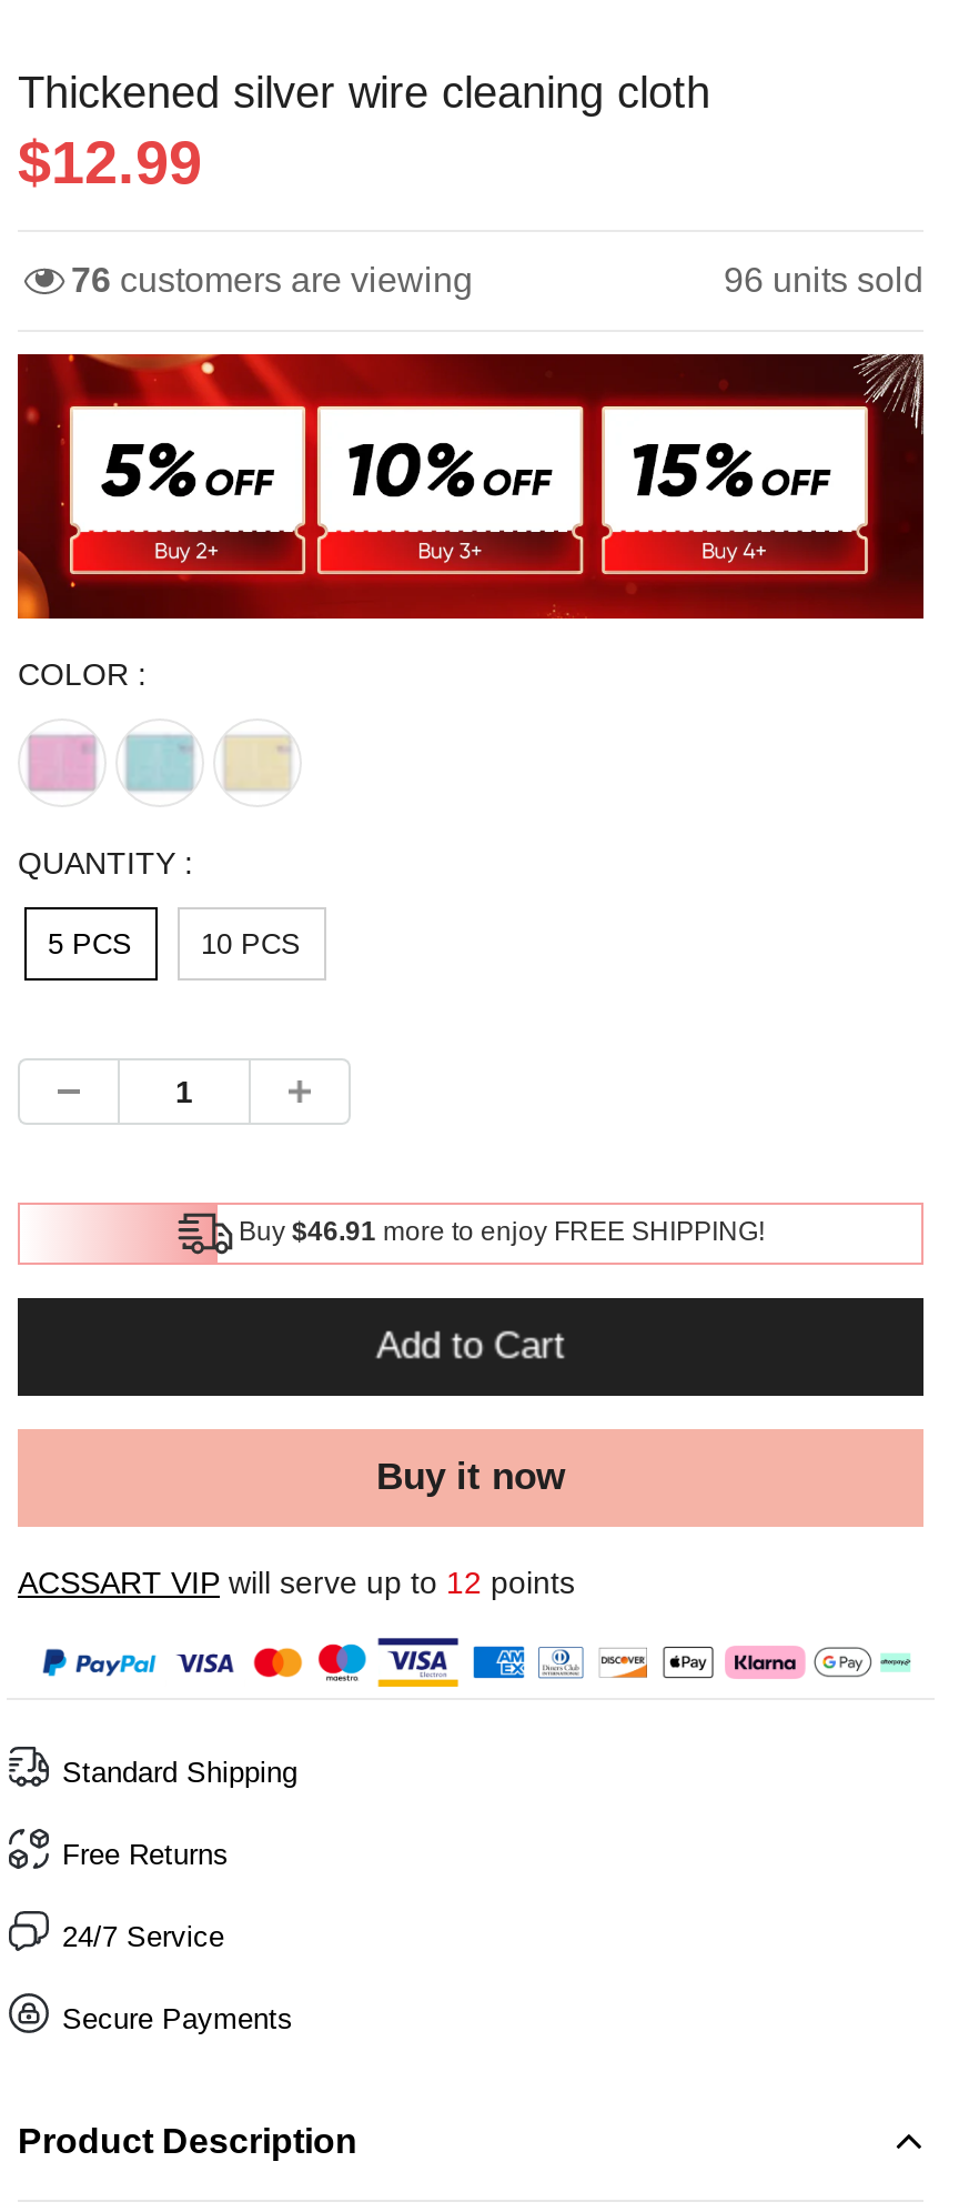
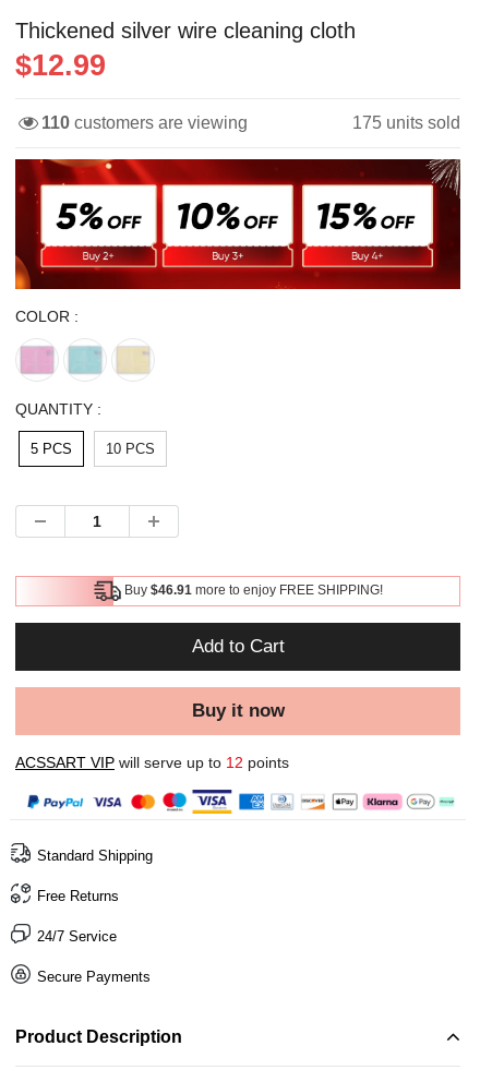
- 76 customers are viewing
+ 110 customers are viewing

- 96 units sold
+ 175 units sold
